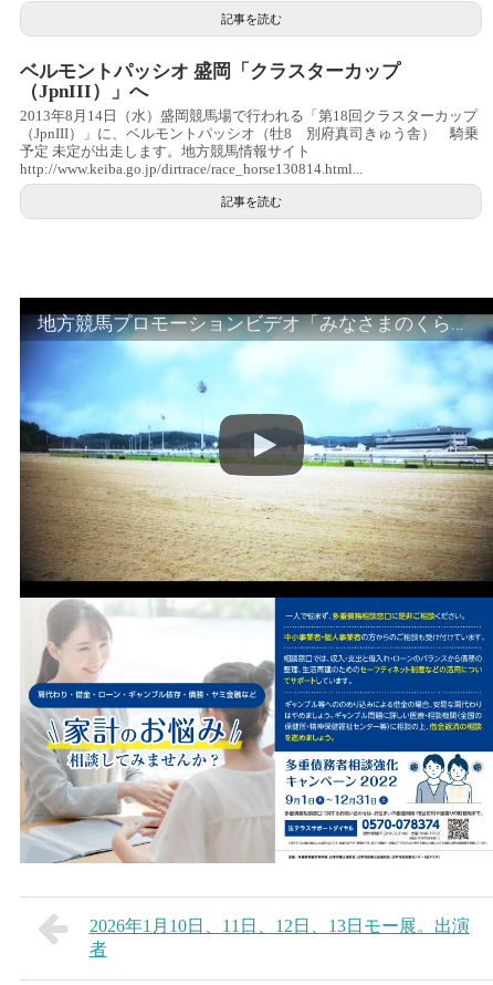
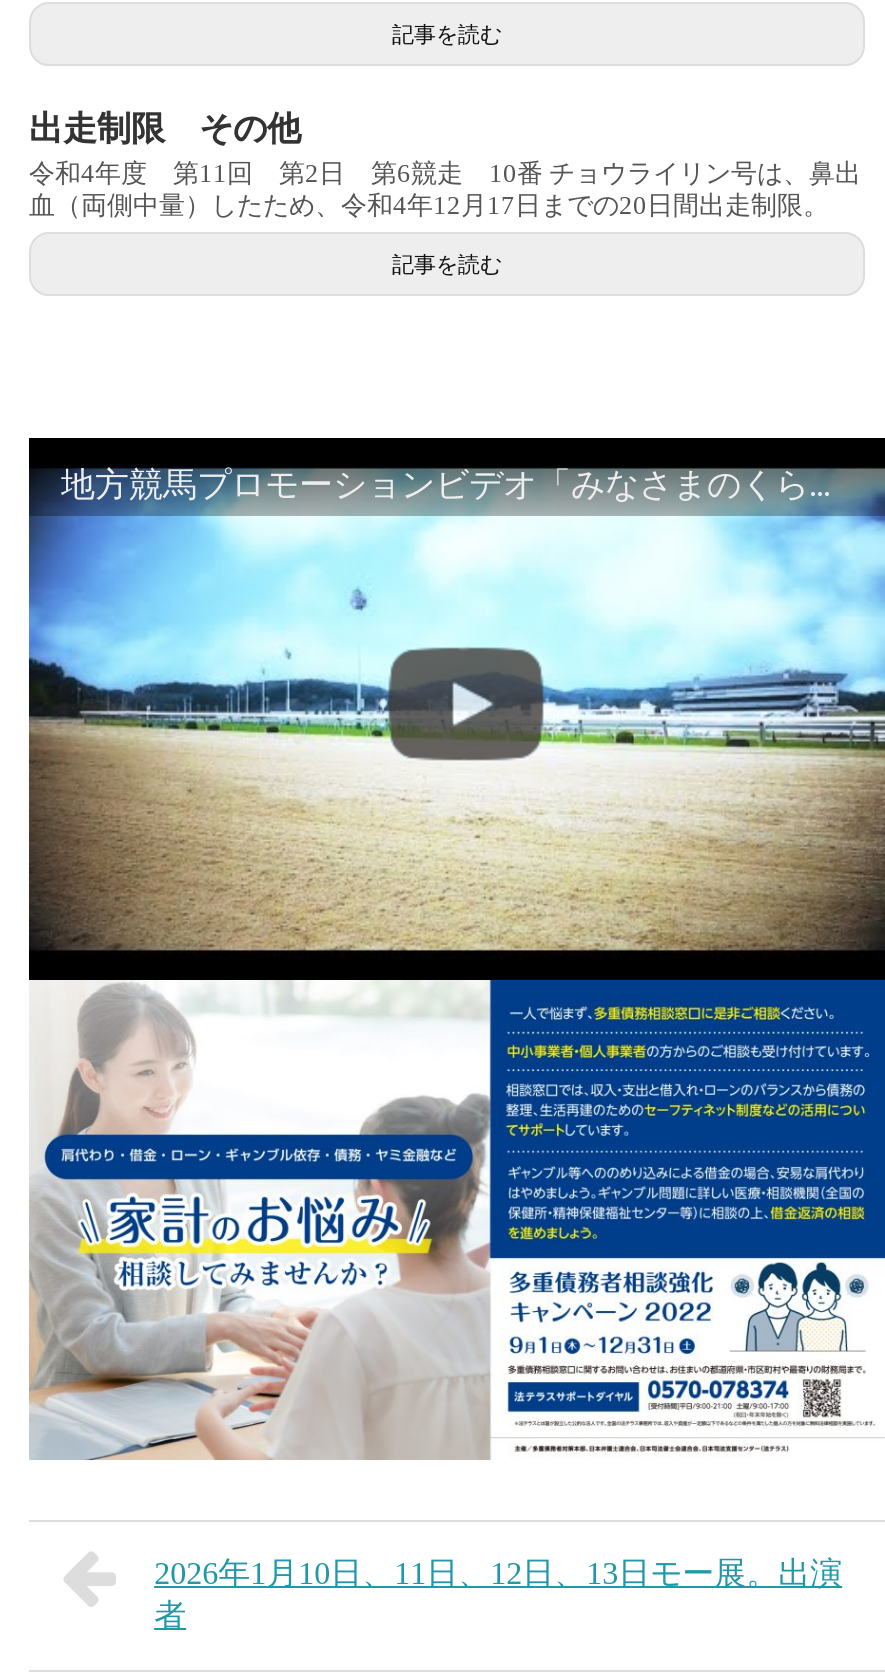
- ベルモントパッシオ 盛岡「クラスターカップ
- （JpnIII）」へ
- 2013年8月14日（水）盛岡競馬場で行われる「第18回クラスターカップ
- （JpnIII）」に、ベルモントパッシオ（牡8 別府真司きゅう舎） 騎乗
- 予定 未定が出走します。地方競馬情報サイト
- http://www.keiba.go.jp/dirtrace/race_horse130814.html...
+ 出走制限 その他
+ 令和4年度 第11回 第2日 第6競走 10番 チョウライリン号は、鼻出
+ 血（両側中量）したため、令和4年12月17日までの20日間出走制限。
